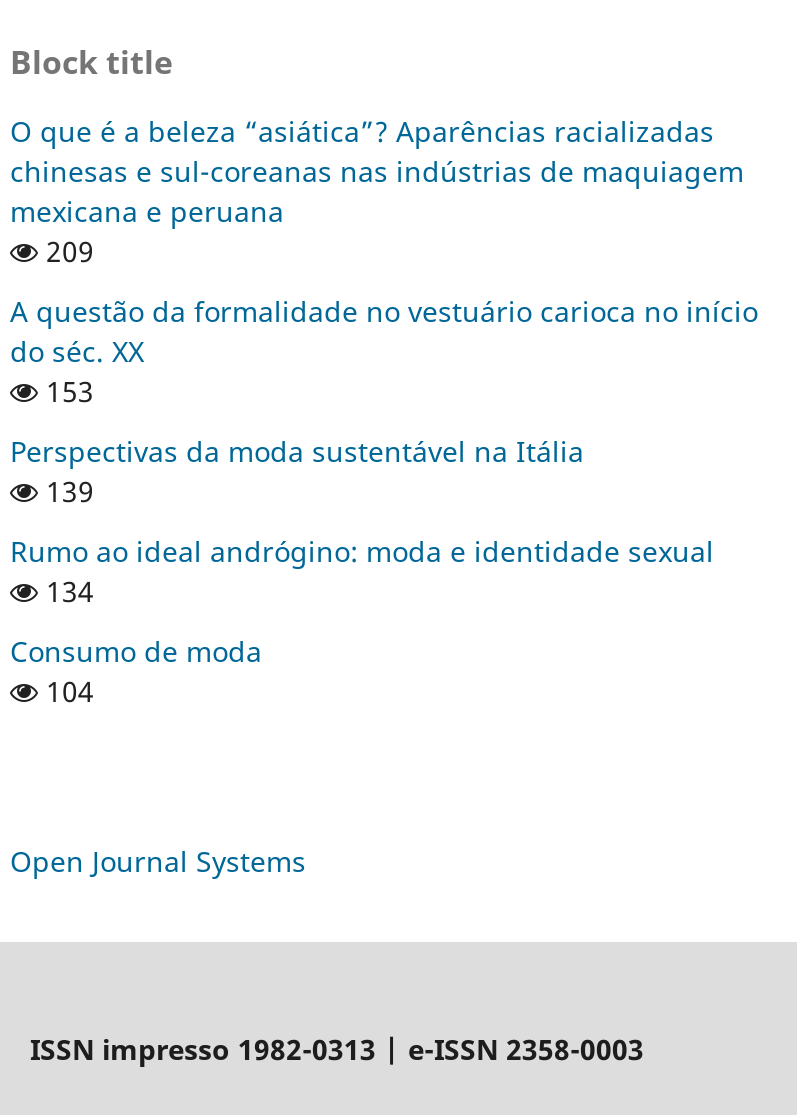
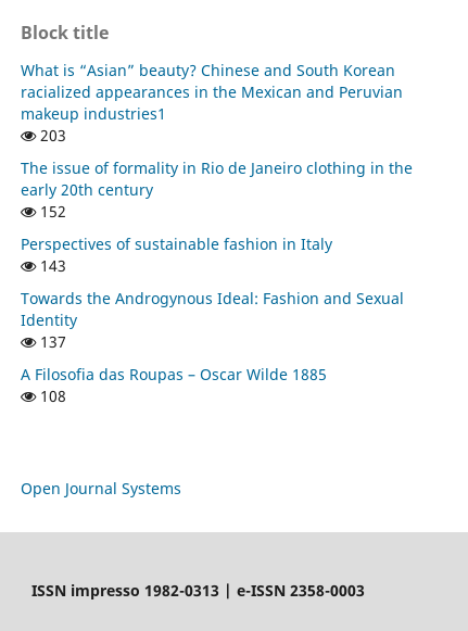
- O que é a beleza “asiática”? Aparências racializadas
- chinesas e sul-coreanas nas indústrias de maquiagem
- mexicana e peruana
- 209
+ What is “Asian” beauty? Chinese and South Korean
+ racialized appearances in the Mexican and Peruvian
+ makeup industries1
+ 203

- A questão da formalidade no vestuário carioca no início
- do séc. XX
- 153
+ The issue of formality in Rio de Janeiro clothing in the
+ early 20th century
+ 152

- Perspectivas da moda sustentável na Itália
- 139
+ Perspectives of sustainable fashion in Italy
+ 143

- Rumo ao ideal andrógino: moda e identidade sexual
- 134
+ Towards the Androgynous Ideal: Fashion and Sexual
+ Identity
+ 137

- Consumo de moda
- 104
+ A Filosofia das Roupas – Oscar Wilde 1885
+ 108
